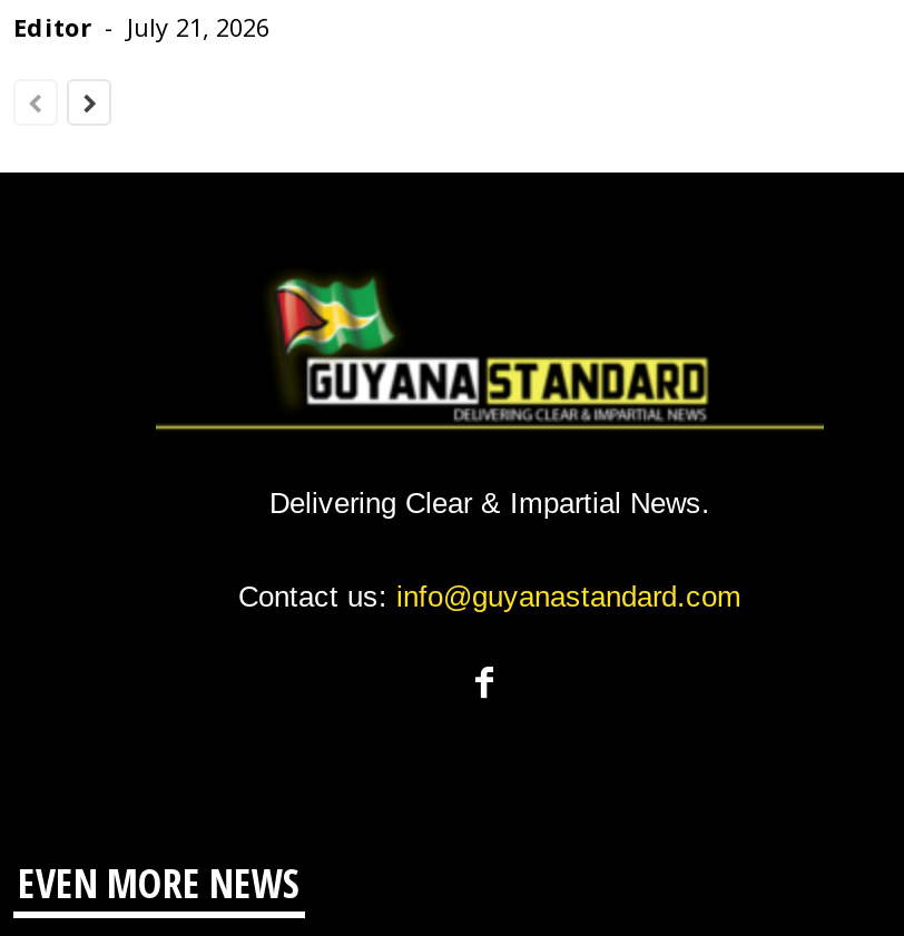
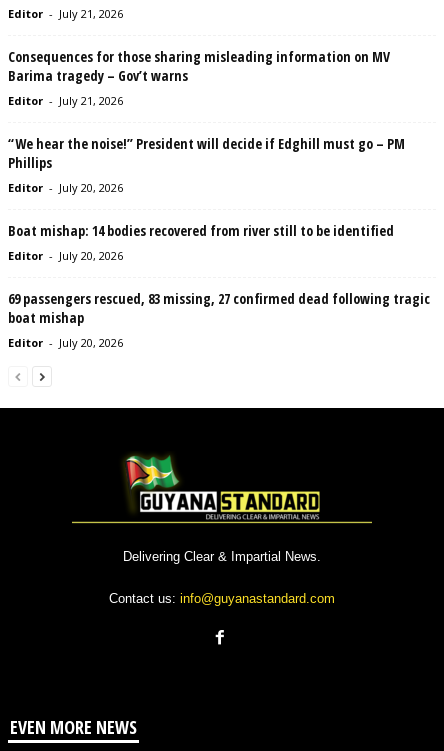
+ Consequences for those sharing misleading information on MV
+ Barima tragedy – Gov’t warns
+ Editor - July 21, 2026
+ “We hear the noise!” President will decide if Edghill must go – PM
+ Phillips
+ Editor - July 20, 2026
+ Boat mishap: 14 bodies recovered from river still to be identified
+ Editor - July 20, 2026
+ 69 passengers rescued, 83 missing, 27 confirmed dead following tragic
+ boat mishap
+ Editor - July 20, 2026
